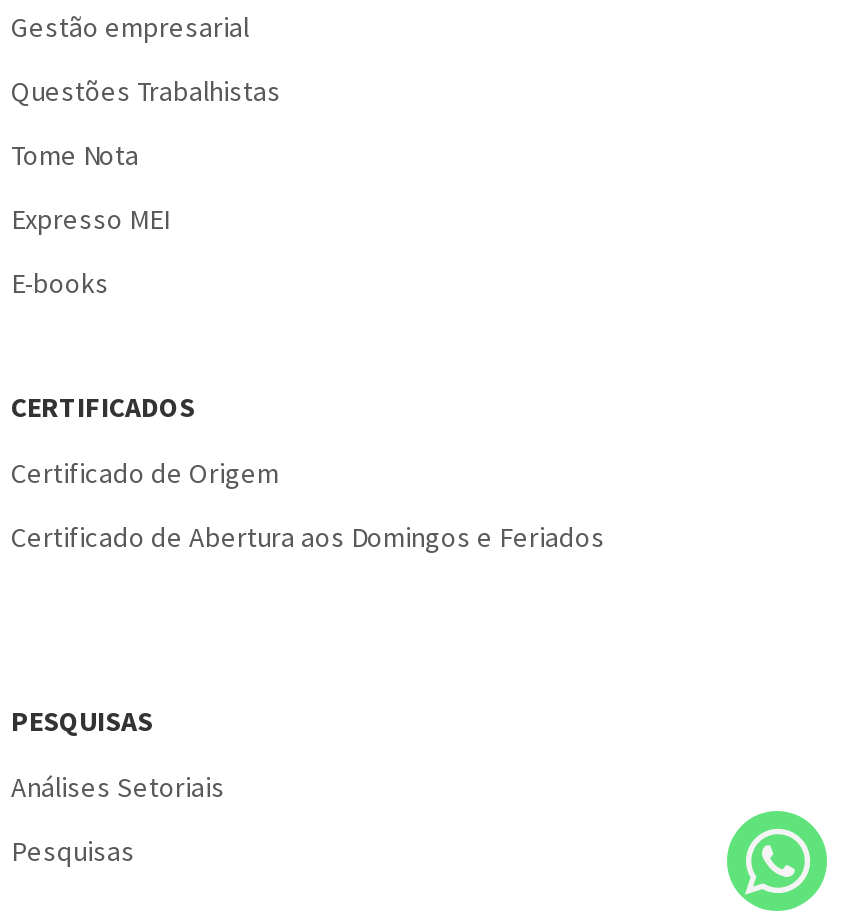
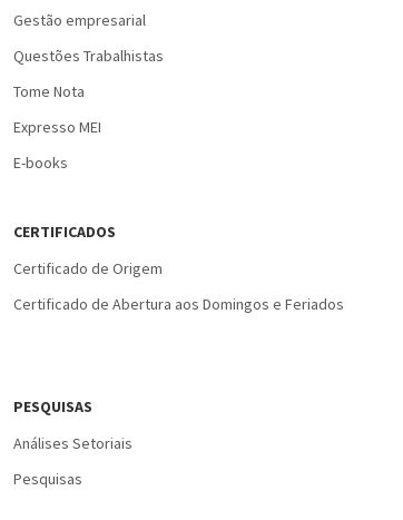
- [image]
